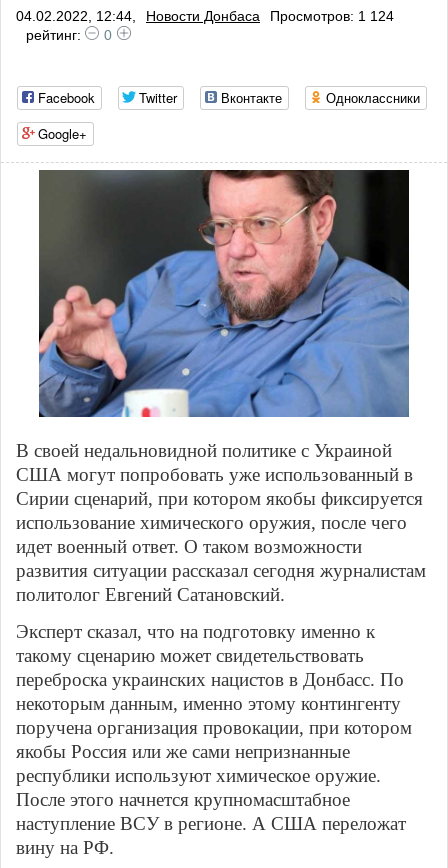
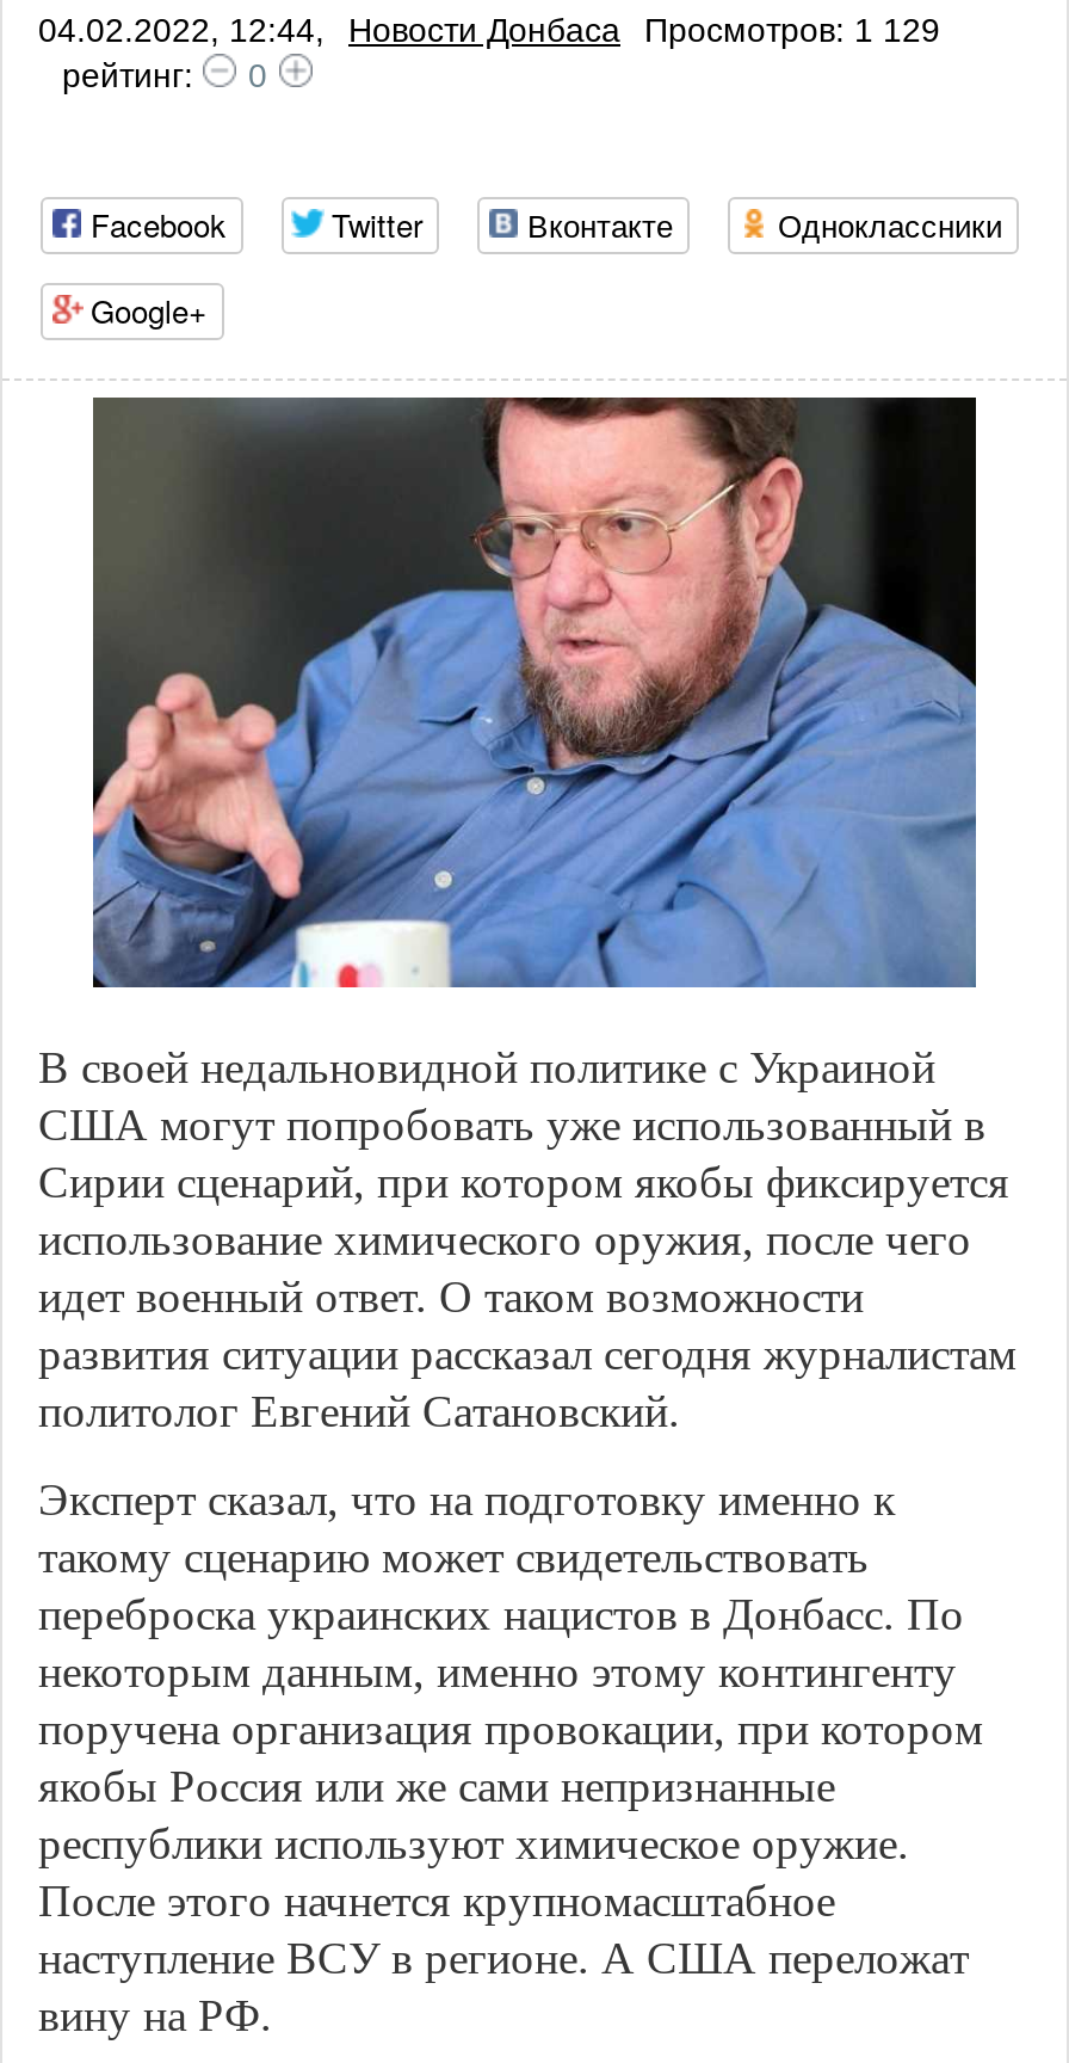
- 04.02.2022, 12:44, Новости Донбаса Просмотров: 1 124
+ 04.02.2022, 12:44, Новости Донбаса Просмотров: 1 129
